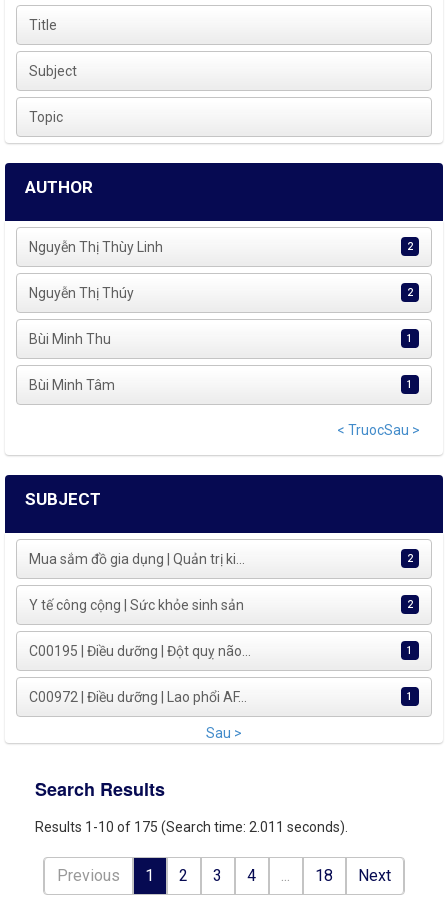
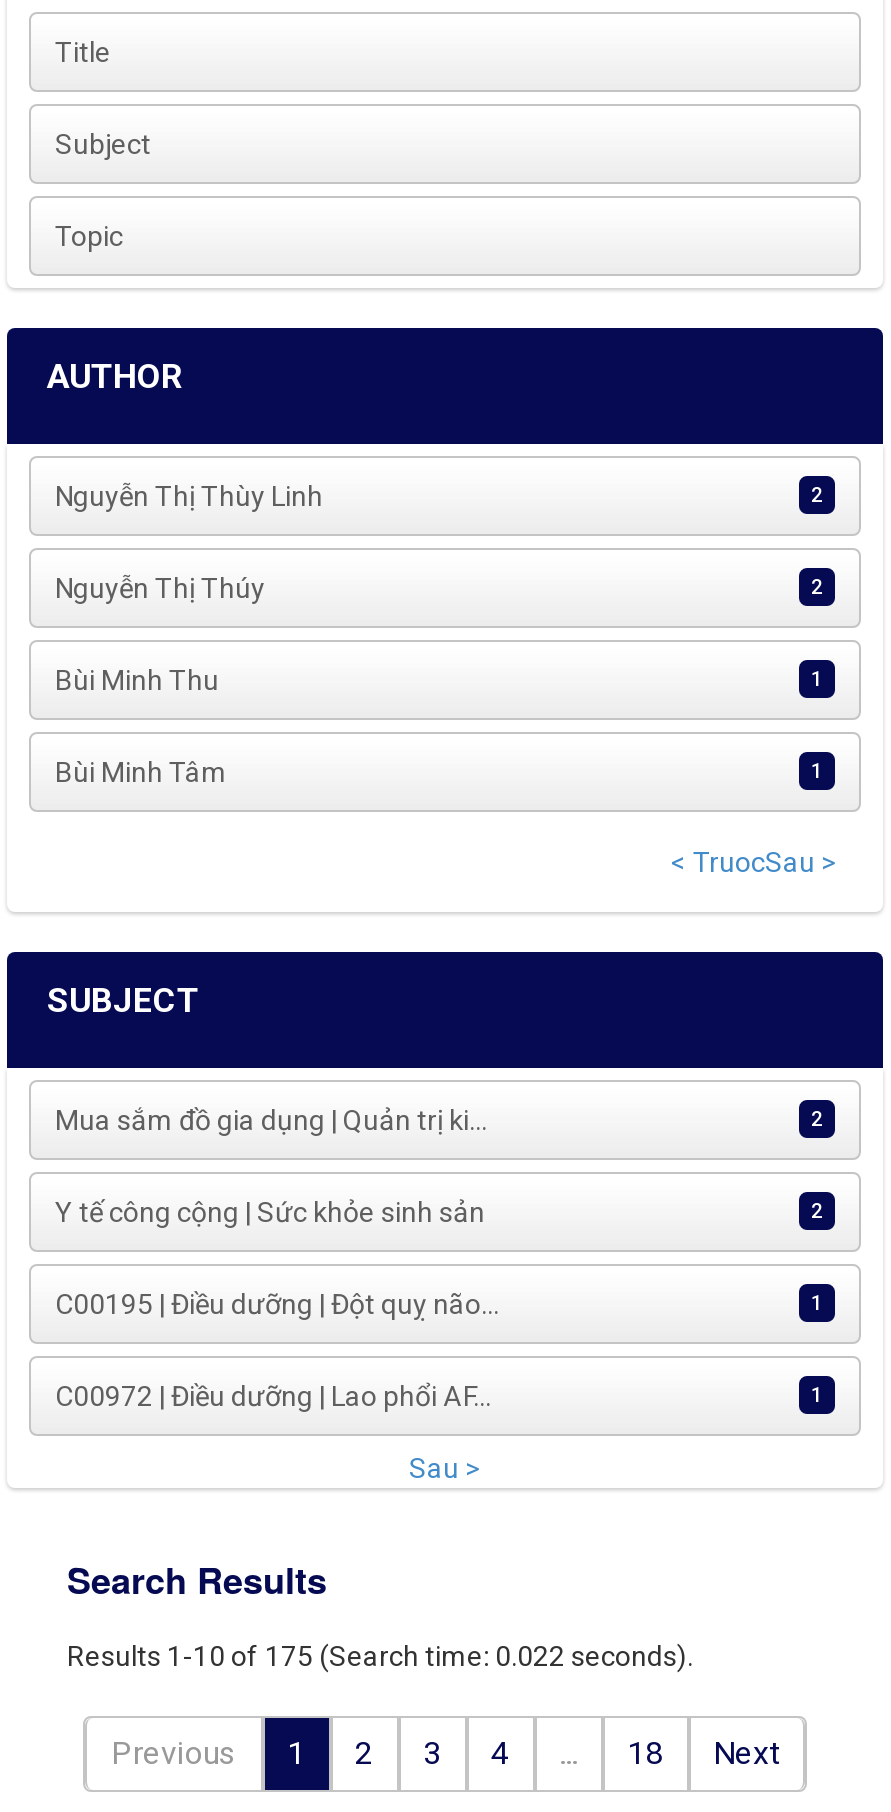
- Results 1-10 of 175 (Search time: 2.011 seconds).
+ Results 1-10 of 175 (Search time: 0.022 seconds).
